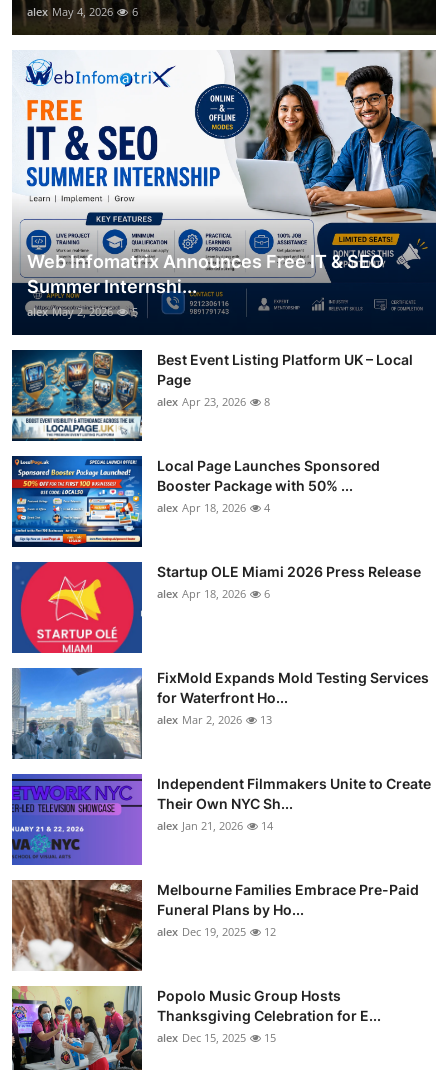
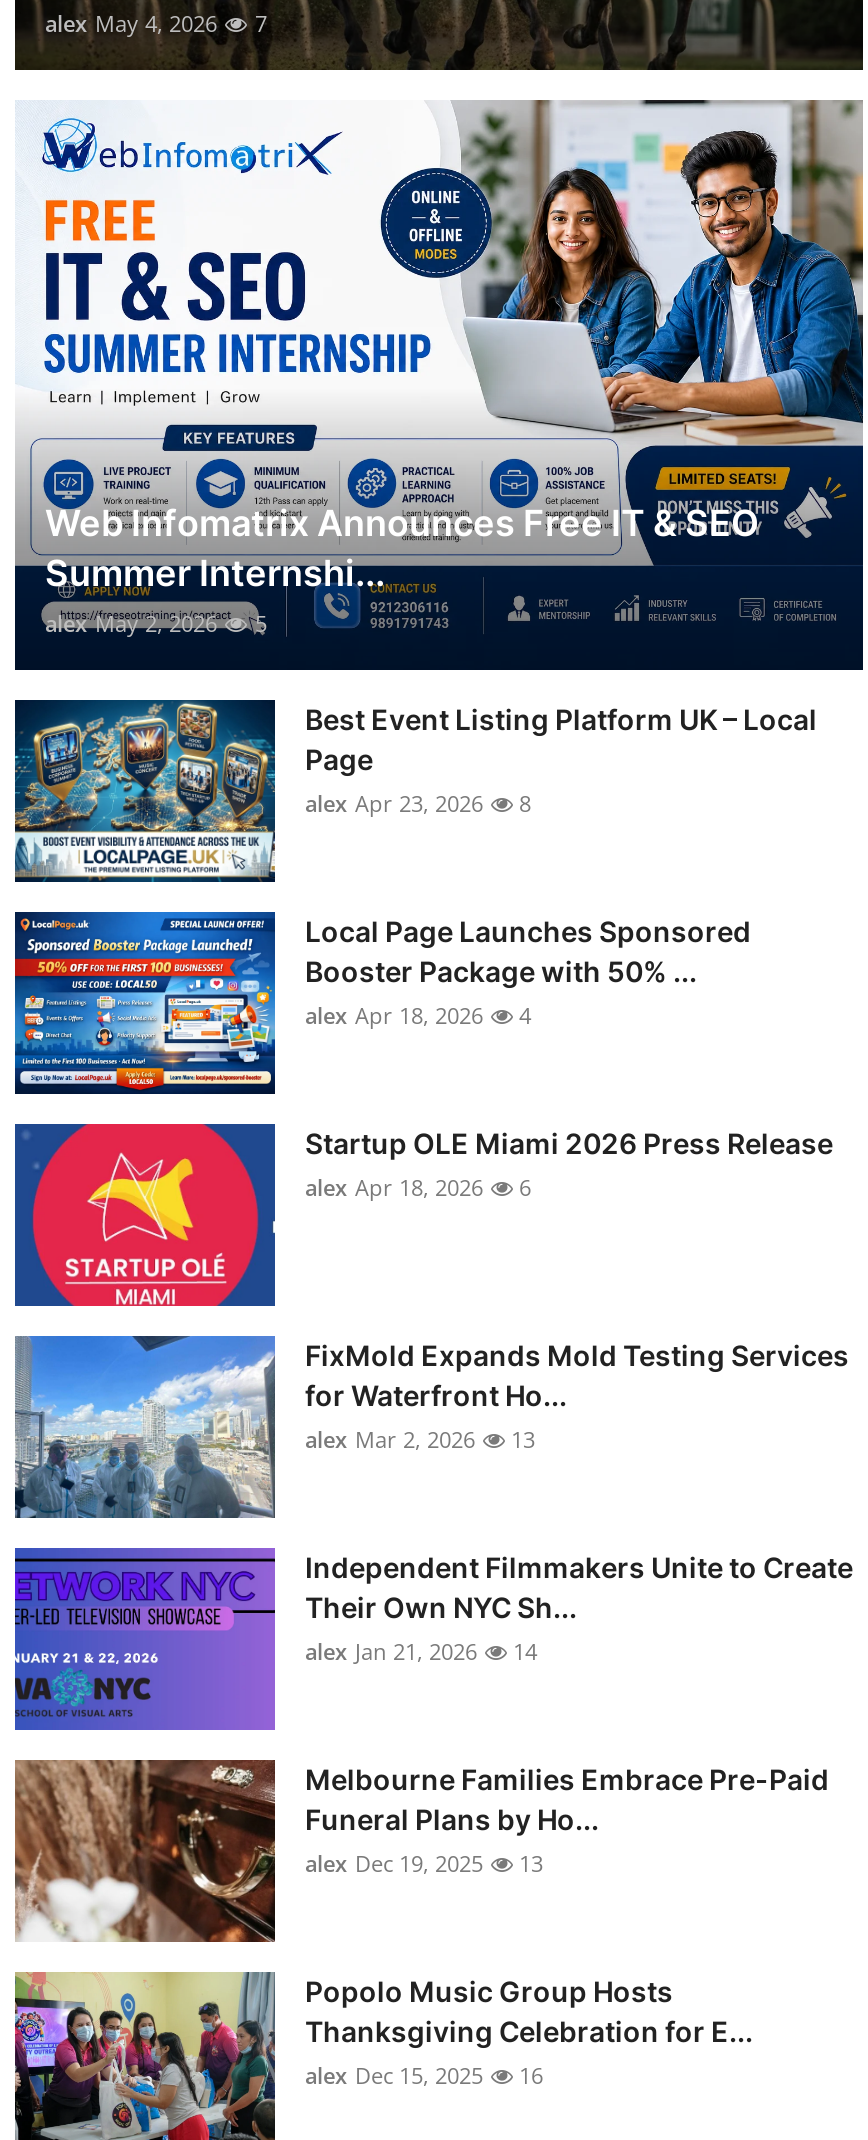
- alex May 4, 2026 6
+ alex May 4, 2026 7

- alex Dec 19, 2025 12
+ alex Dec 19, 2025 13

- alex Dec 15, 2025 15
+ alex Dec 15, 2025 16
